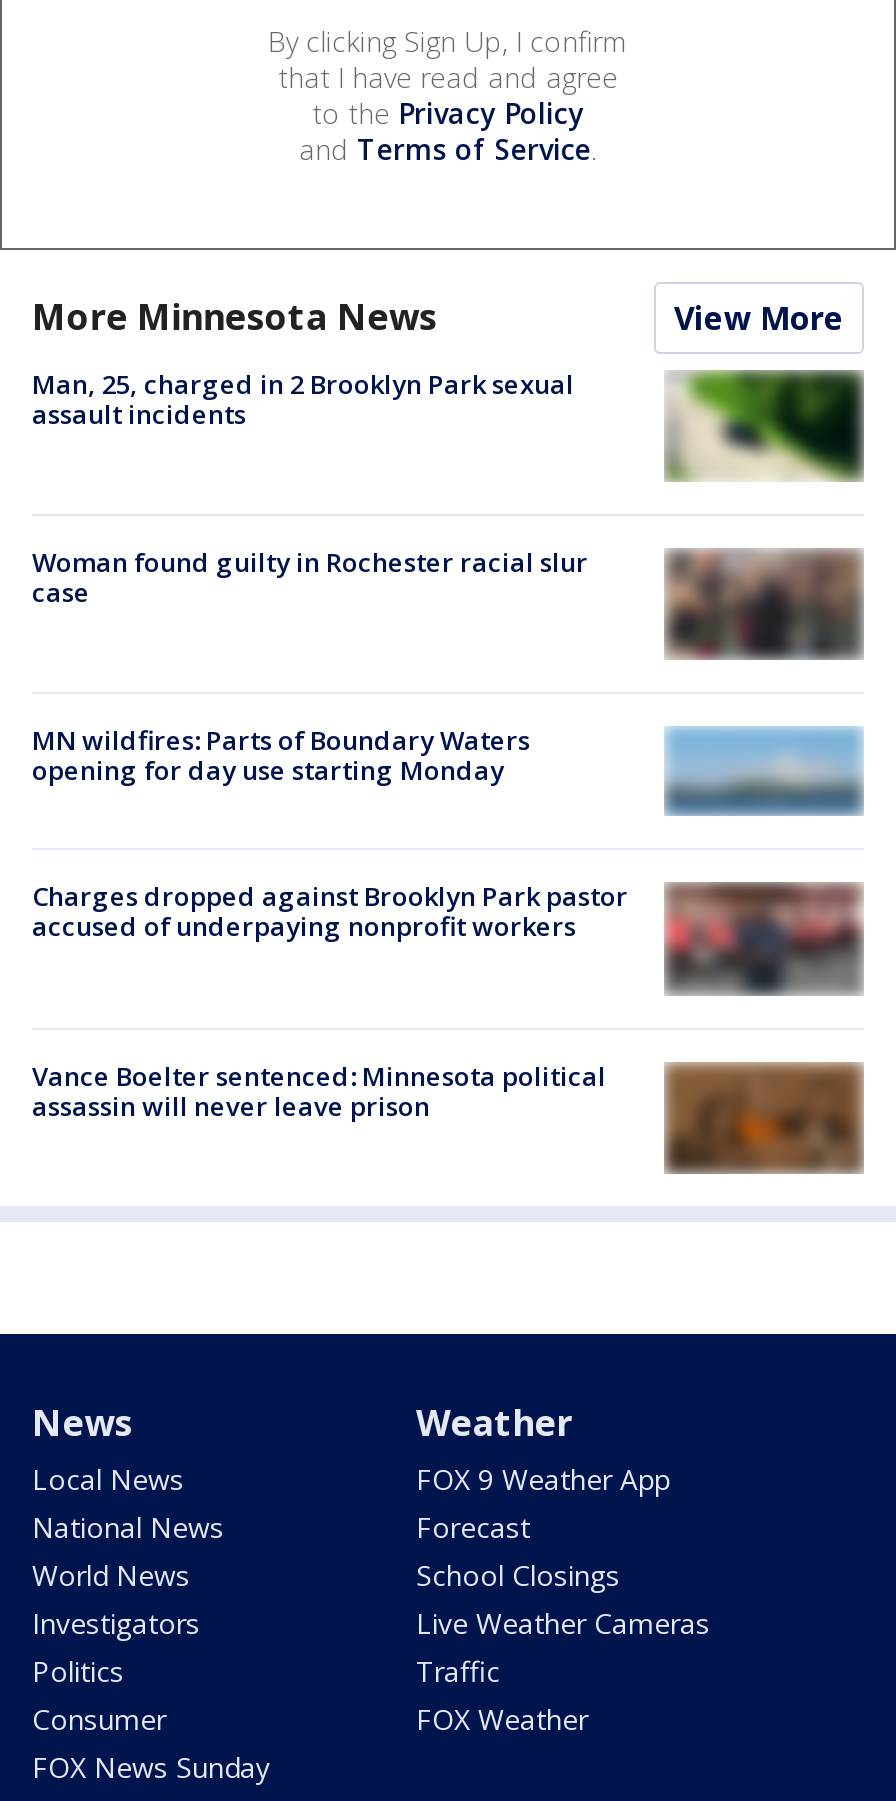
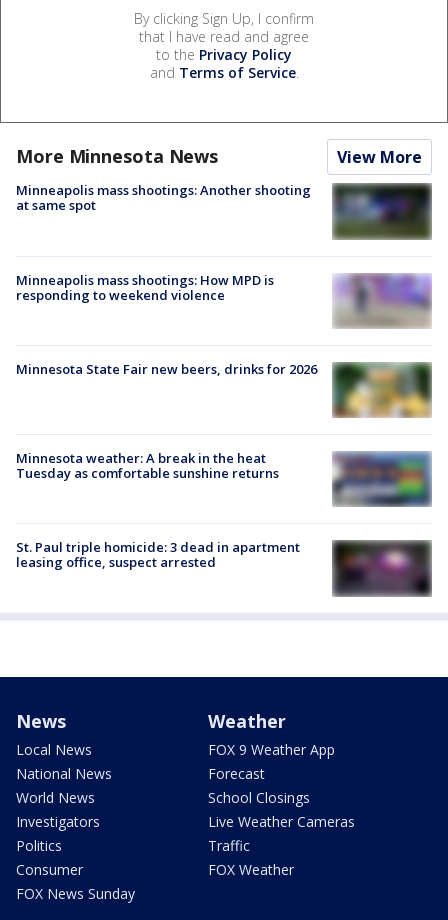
- Man, 25, charged in 2 Brooklyn Park sexual
- assault incidents
+ Minneapolis mass shootings: Another shooting
+ at same spot

- [image]
+ [image]

- Woman found guilty in Rochester racial slur
- case
+ Minneapolis mass shootings: How MPD is
+ responding to weekend violence

- [image]
+ [image]

- MN wildfires: Parts of Boundary Waters
- opening for day use starting Monday
+ Minnesota State Fair new beers, drinks for 2026

- [image]
+ [image]

- Charges dropped against Brooklyn Park pastor
- accused of underpaying nonprofit workers
+ Minnesota weather: A break in the heat
+ Tuesday as comfortable sunshine returns

- [image]
+ [image]

- [image]
- Vance Boelter sentenced: Minnesota political
- assassin will never leave prison
+ [image]
+ St. Paul triple homicide: 3 dead in apartment
+ leasing office, suspect arrested
